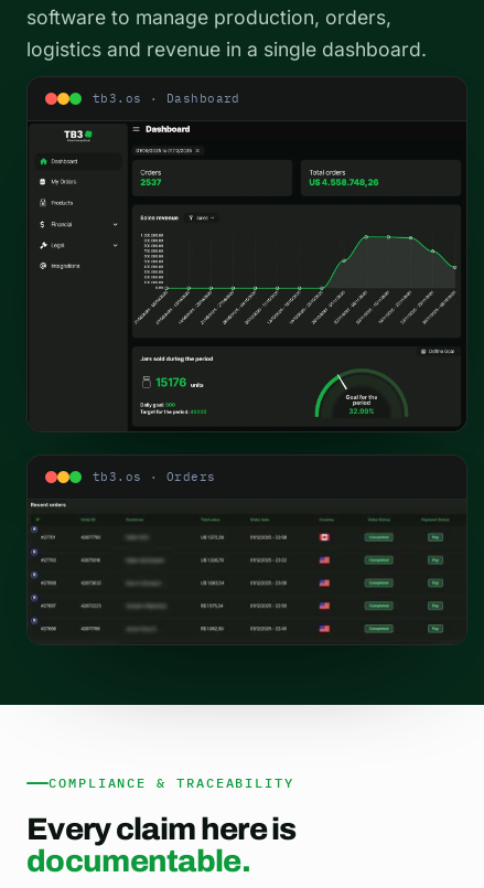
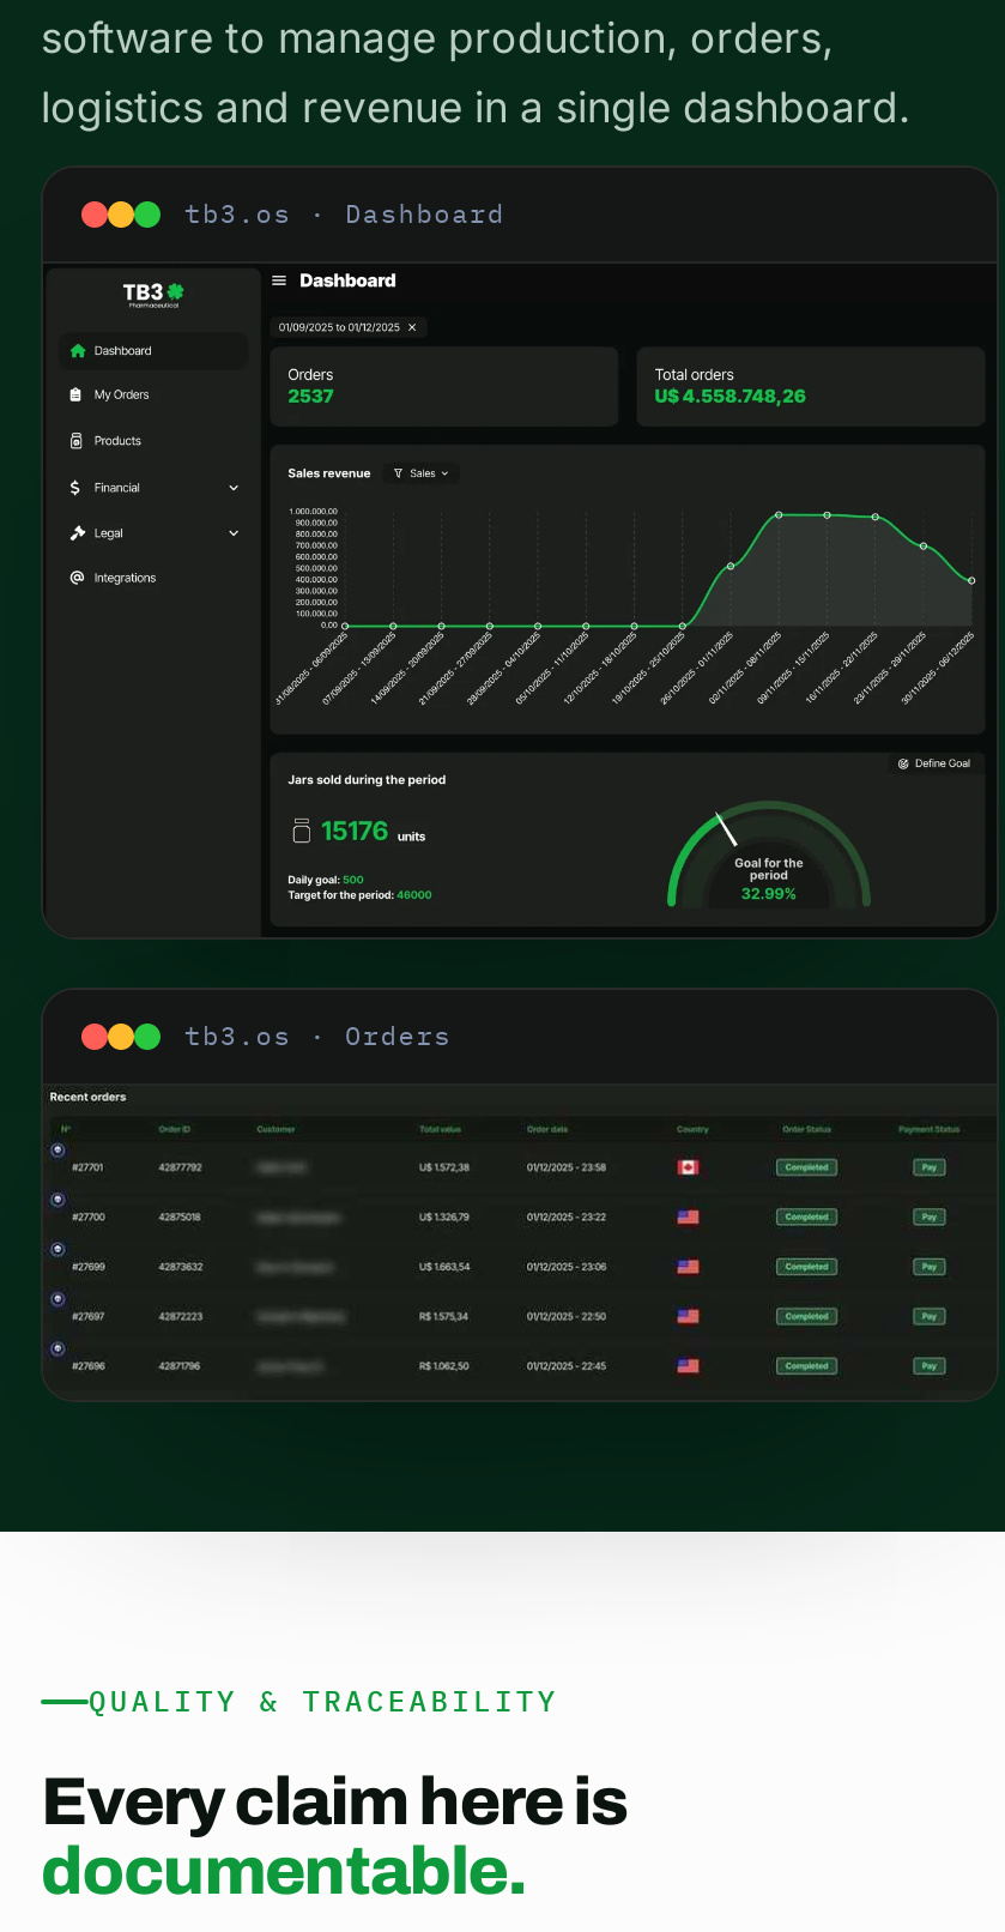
- COMPLIANCE & TRACEABILITY
+ QUALITY & TRACEABILITY
